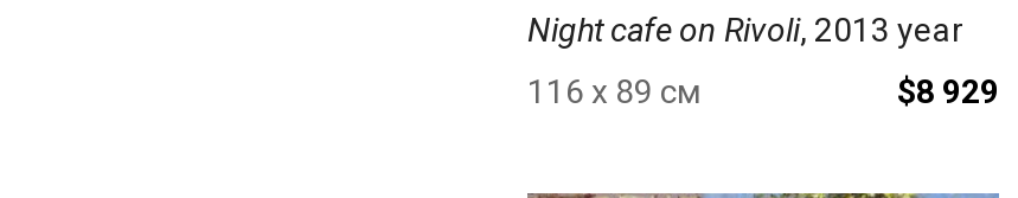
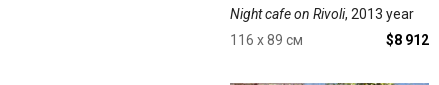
- $8 929
+ $8 912
